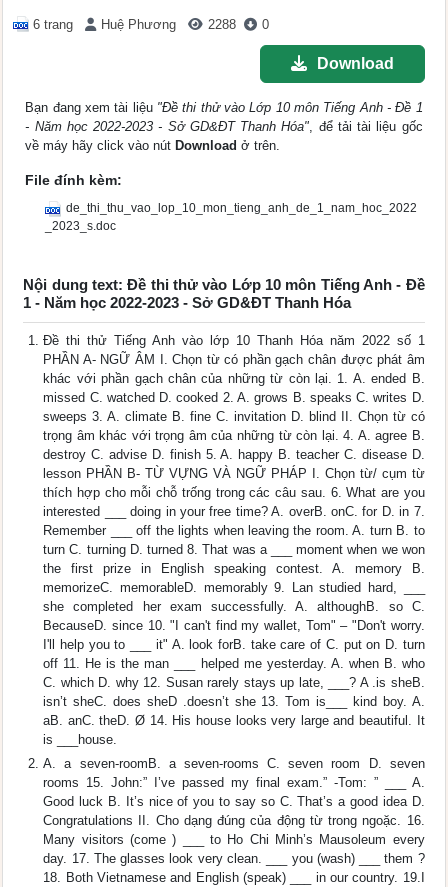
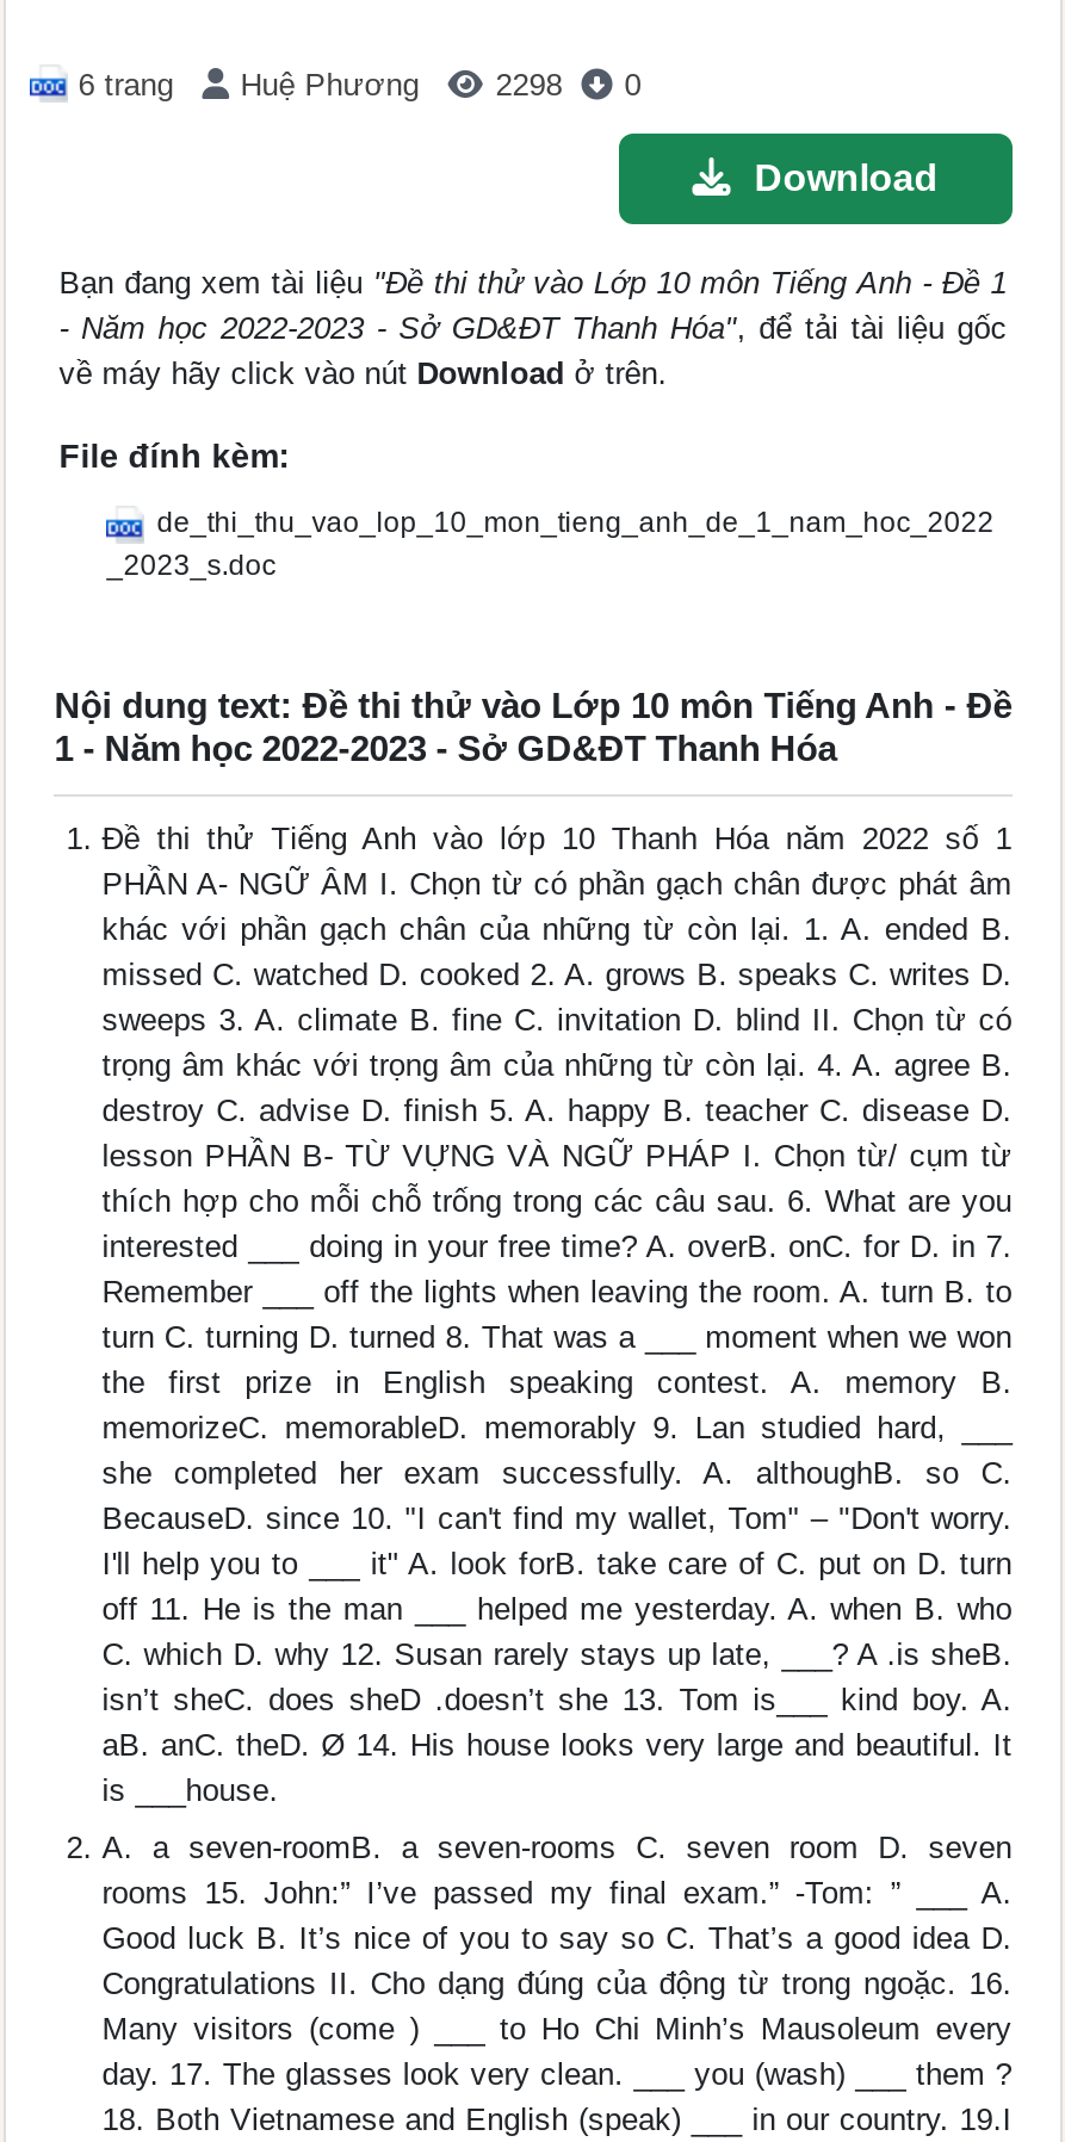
- 2288 0
+ 2298 0
